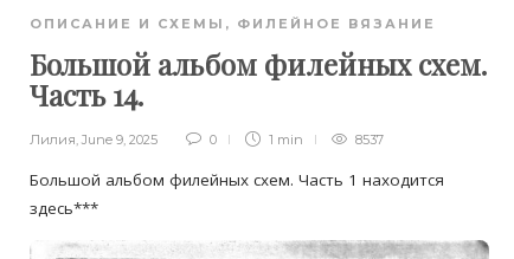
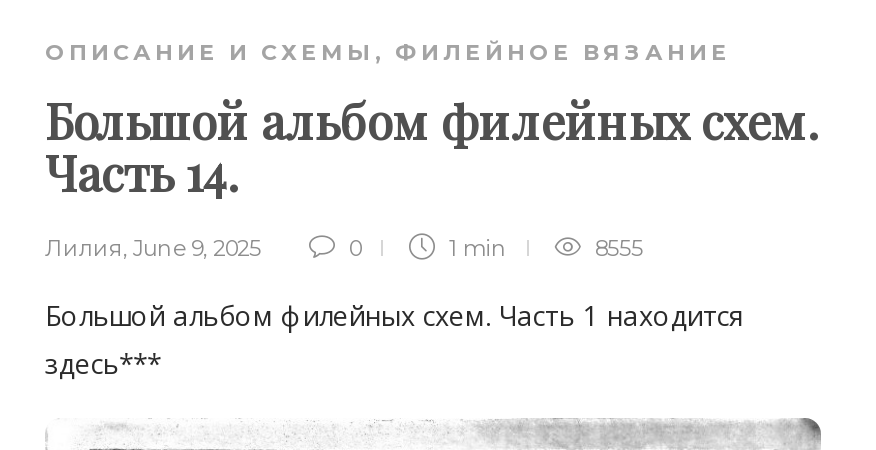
- 8537
+ 8555
